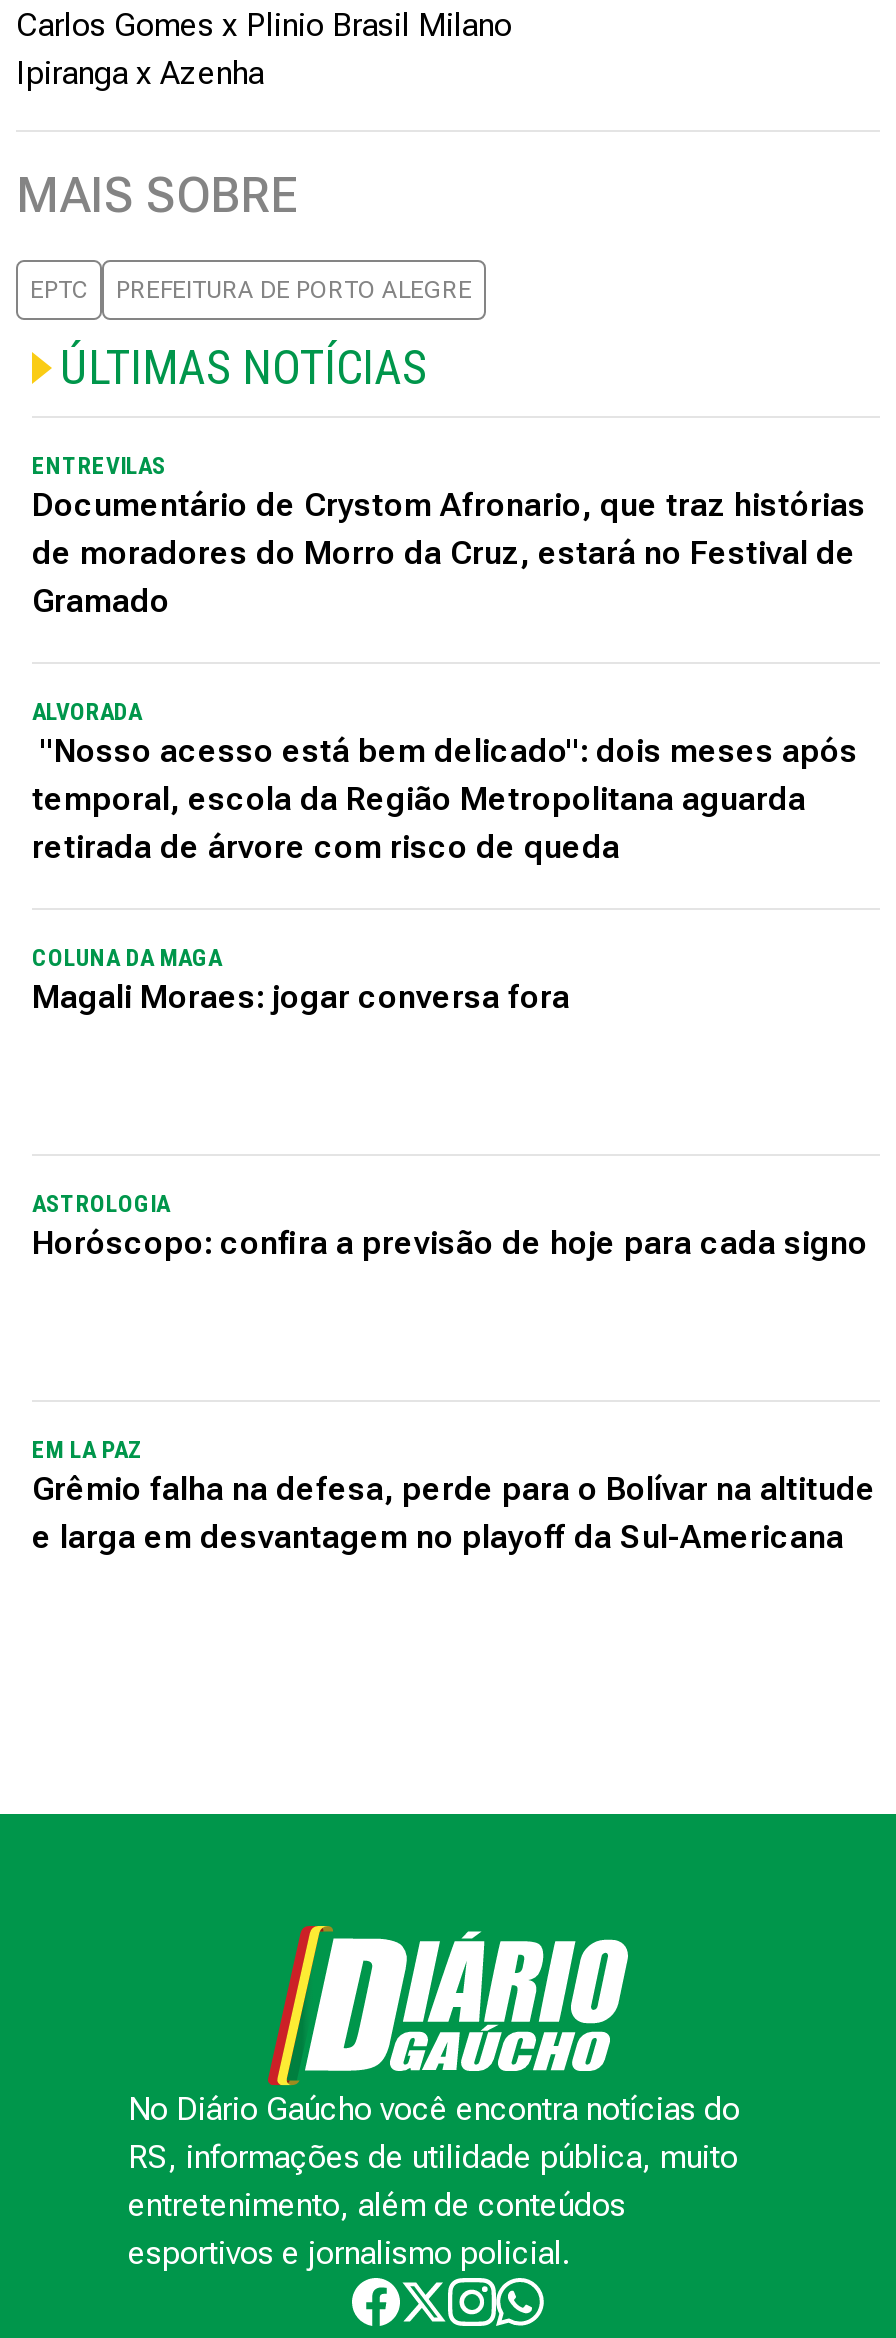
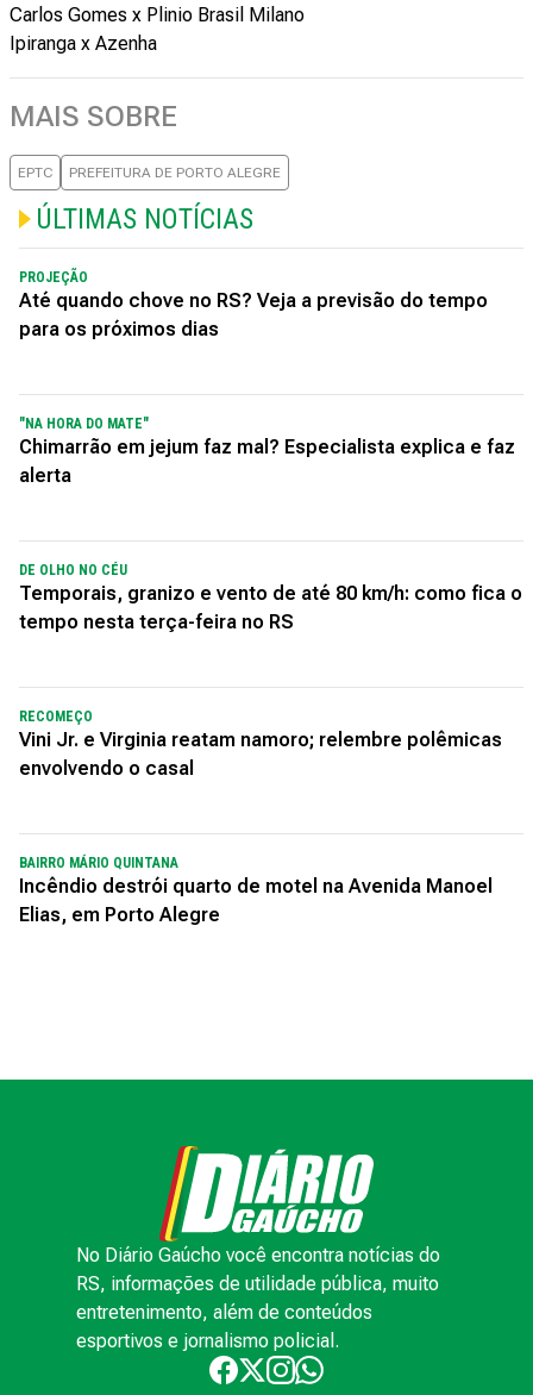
- ENTREVILAS
- Documentário de Crystom Afronario, que traz histórias
- de moradores do Morro da Cruz, estará no Festival de
- Gramado
+ PROJEÇÃO
+ Até quando chove no RS? Veja a previsão do tempo
+ para os próximos dias

- ALVORADA
- "Nosso acesso está bem delicado": dois meses após
- temporal, escola da Região Metropolitana aguarda
- retirada de árvore com risco de queda
+ "NA HORA DO MATE"
+ Chimarrão em jejum faz mal? Especialista explica e faz
+ alerta

- COLUNA DA MAGA
- Magali Moraes: jogar conversa fora
+ DE OLHO NO CÉU
+ Temporais, granizo e vento de até 80 km/h: como fica o
+ tempo nesta terça-feira no RS

- ASTROLOGIA
- Horóscopo: confira a previsão de hoje para cada signo
+ RECOMEÇO
+ Vini Jr. e Virginia reatam namoro; relembre polêmicas
+ envolvendo o casal

- EM LA PAZ
- Grêmio falha na defesa, perde para o Bolívar na altitude
- e larga em desvantagem no playoff da Sul-Americana
+ BAIRRO MÁRIO QUINTANA
+ Incêndio destrói quarto de motel na Avenida Manoel
+ Elias, em Porto Alegre
